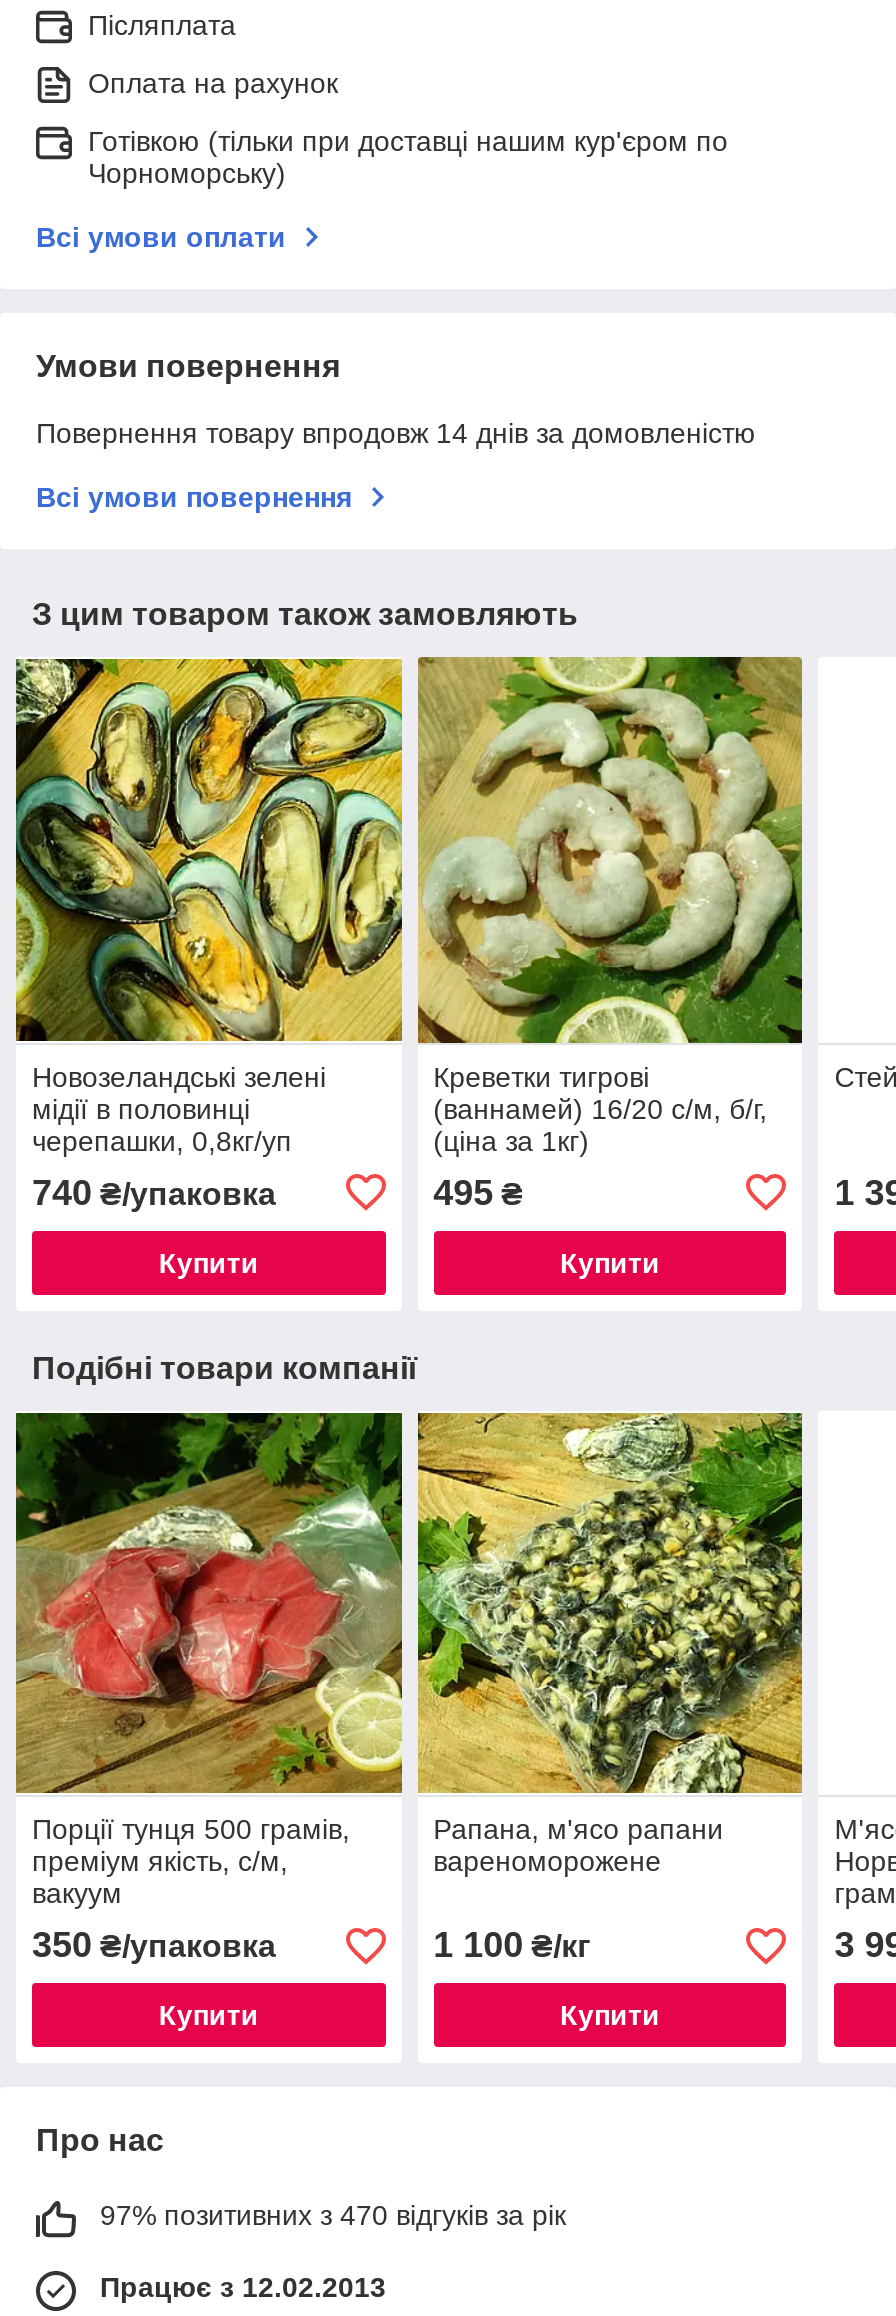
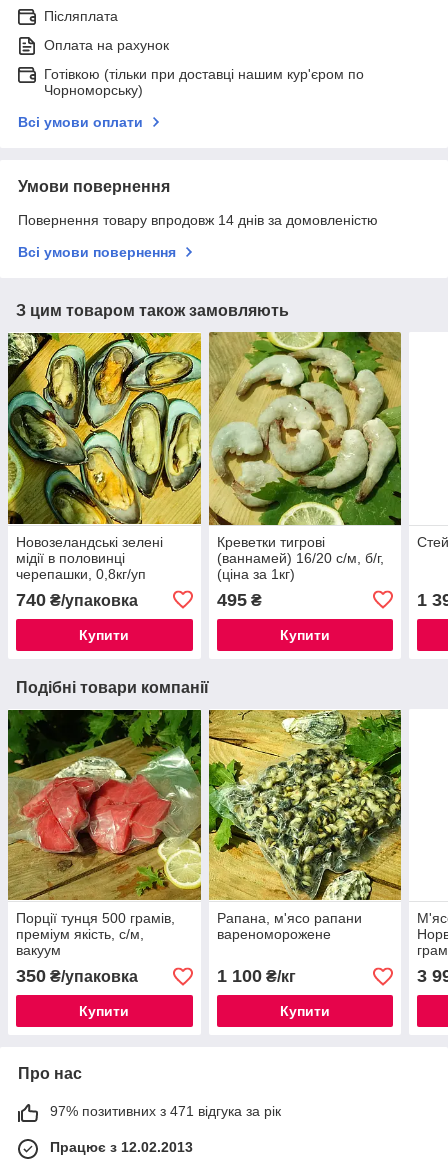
- 97% позитивних з 470 відгуків за рік
+ 97% позитивних з 471 відгука за рік
